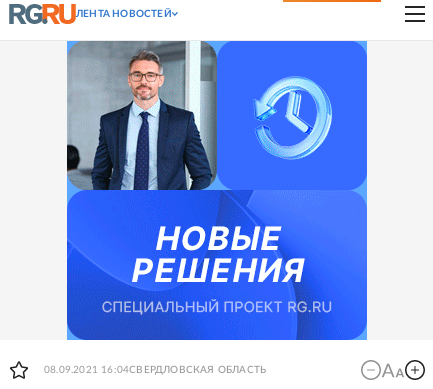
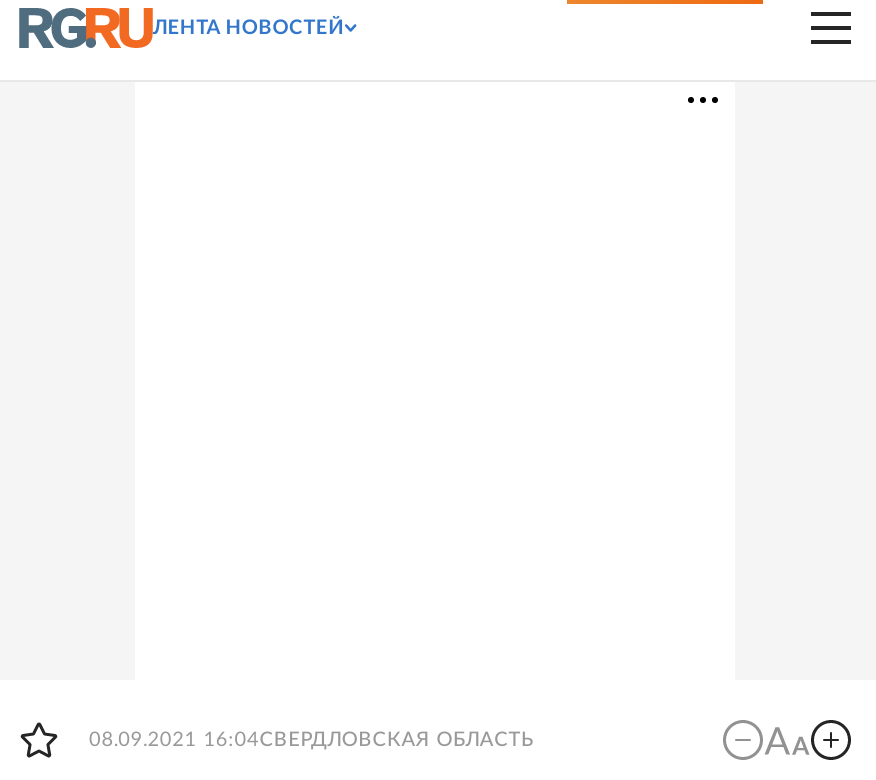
- [image]
